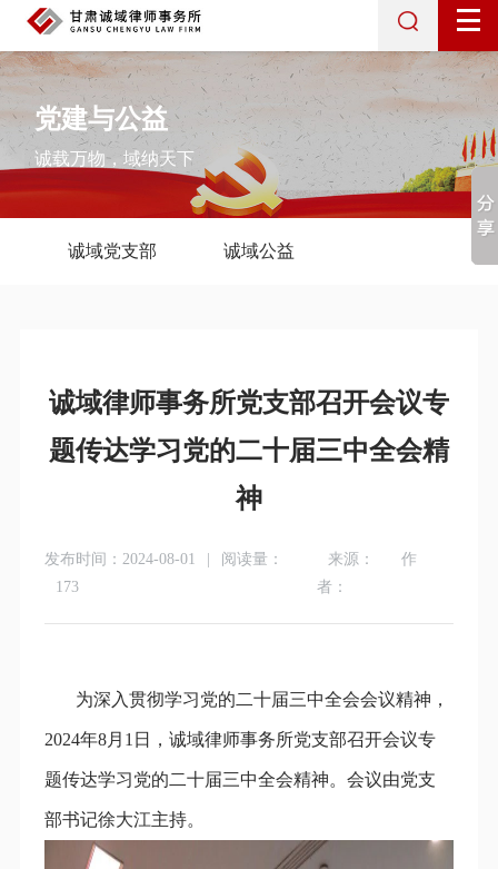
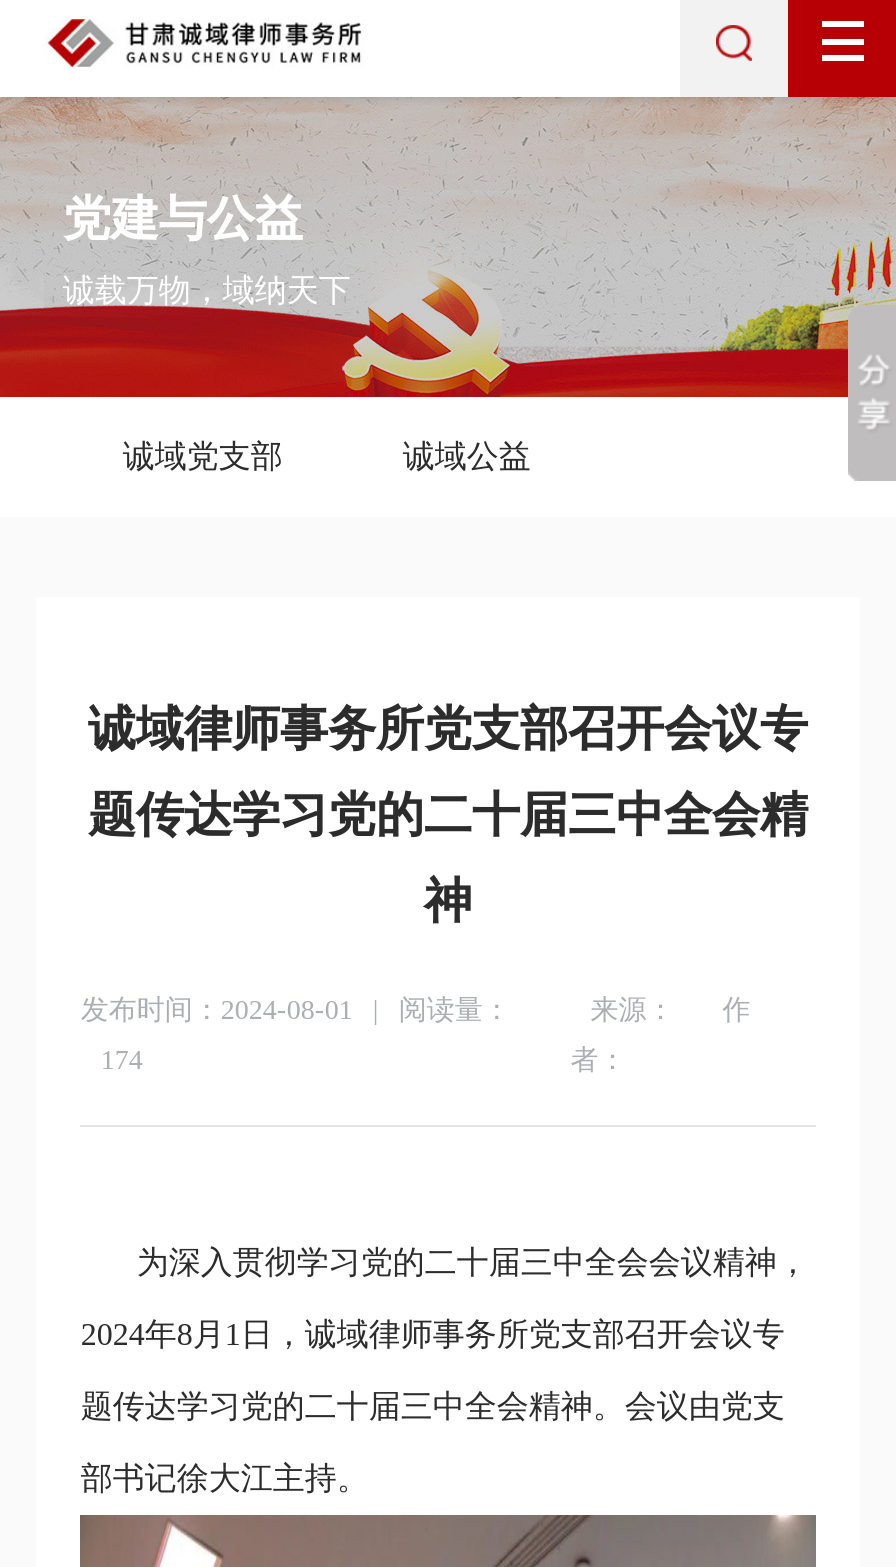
- 173
+ 174
